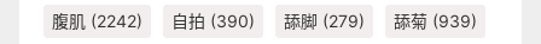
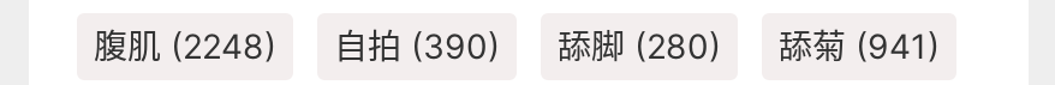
- 腹肌(2242)
+ 腹肌(2248)

- 舔脚(279)
+ 舔脚(280)

- 舔菊(939)
+ 舔菊(941)
